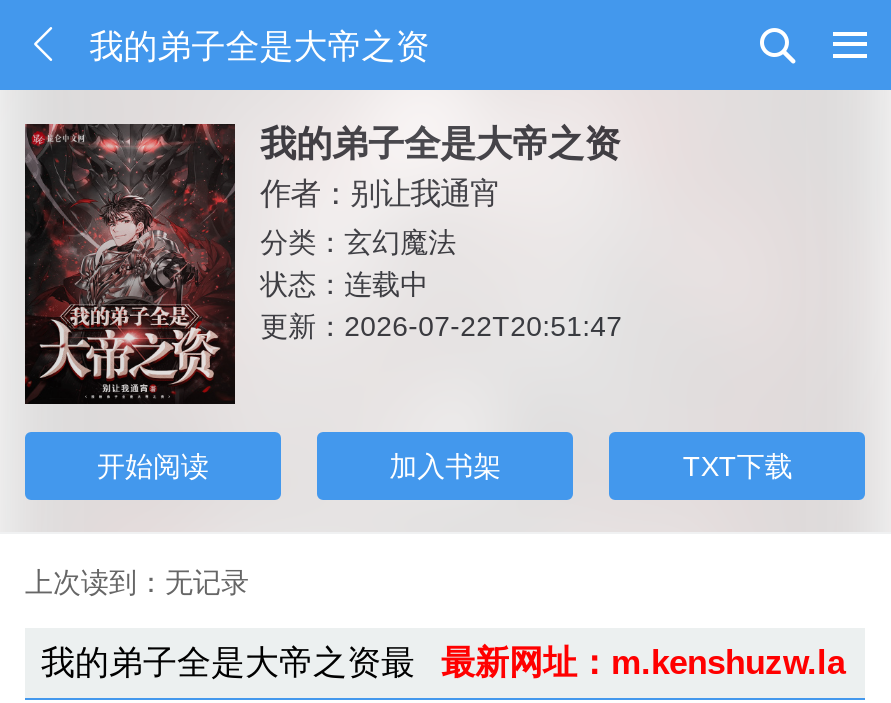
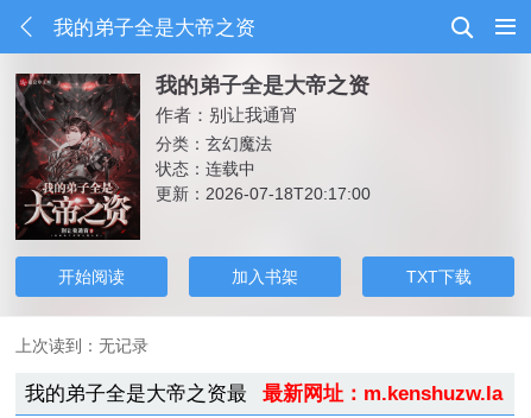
- 更新：2026-07-22T20:51:47
+ 更新：2026-07-18T20:17:00
